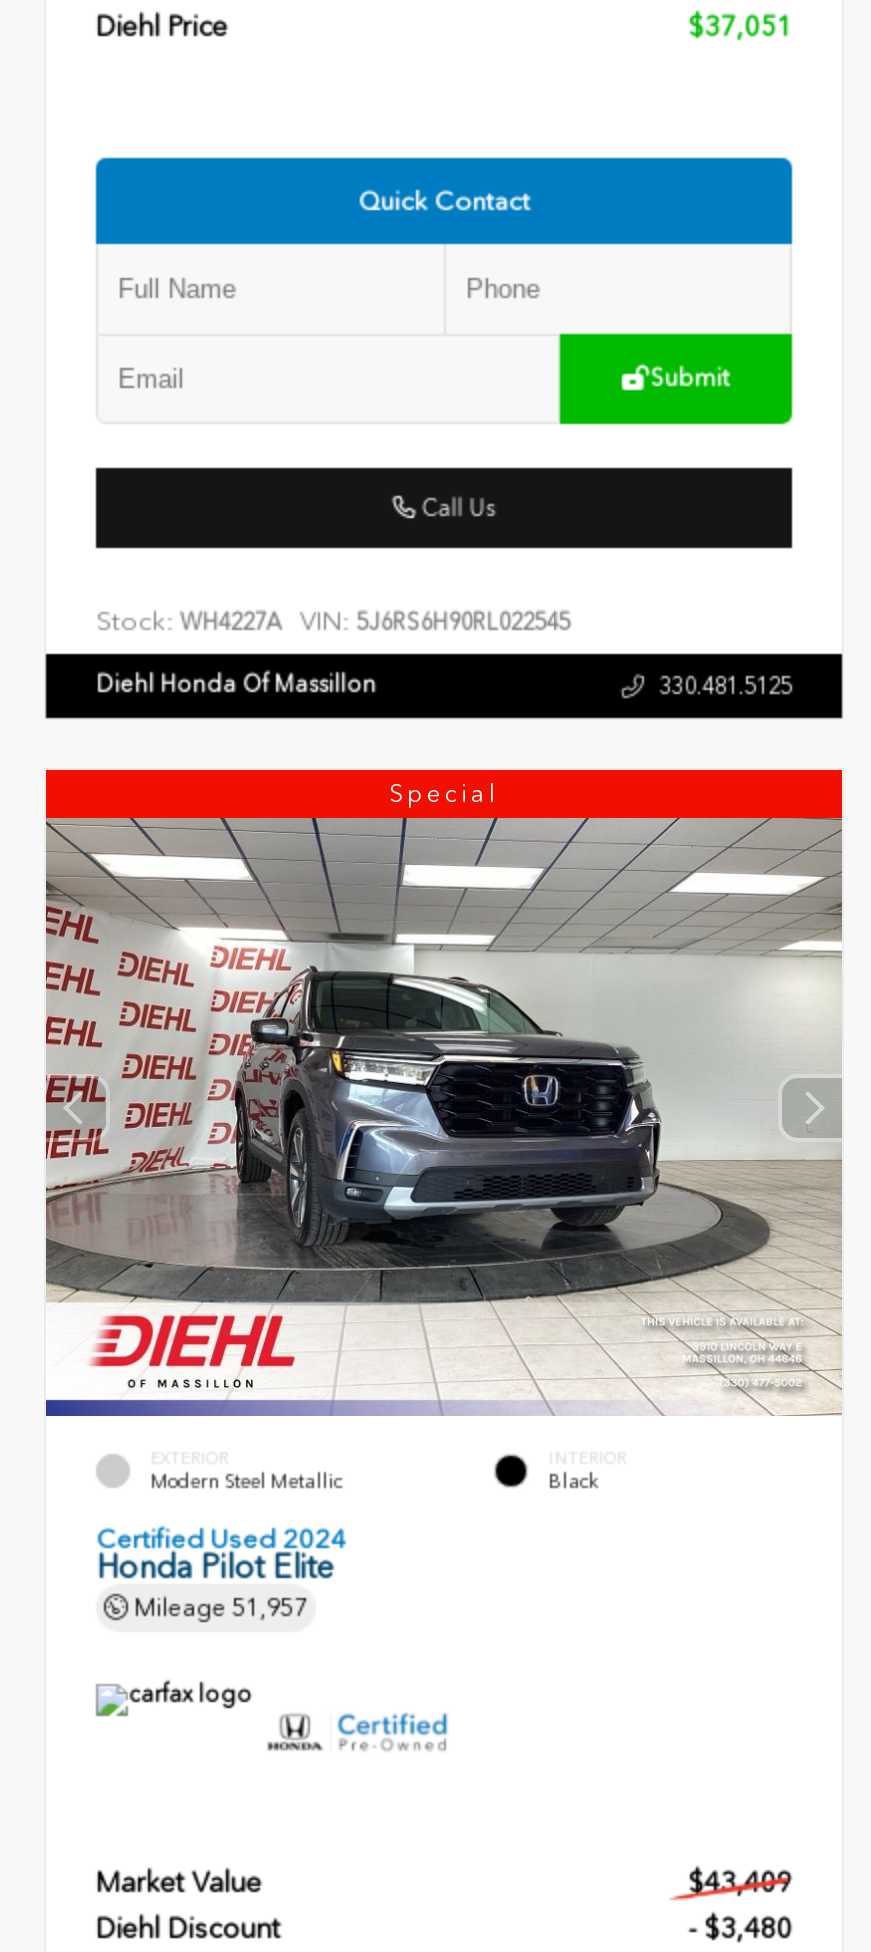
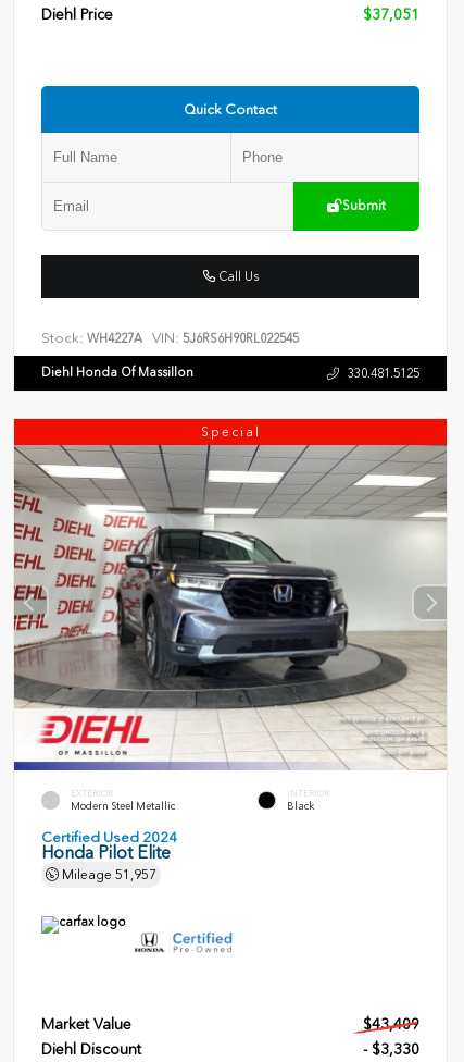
- - $3,480
+ - $3,330
